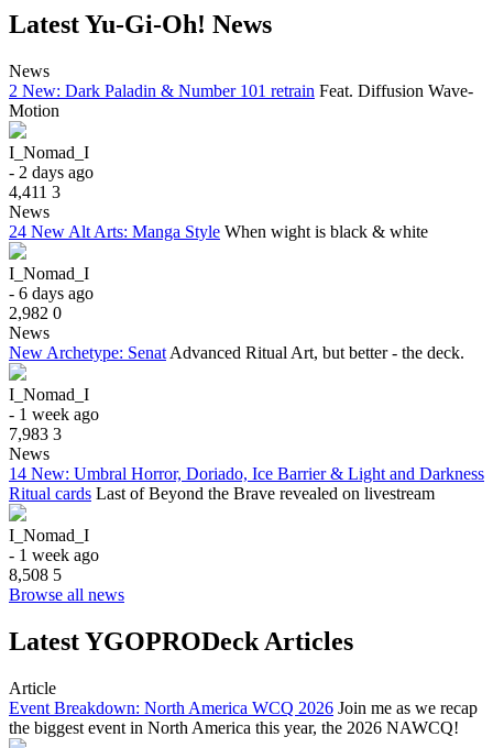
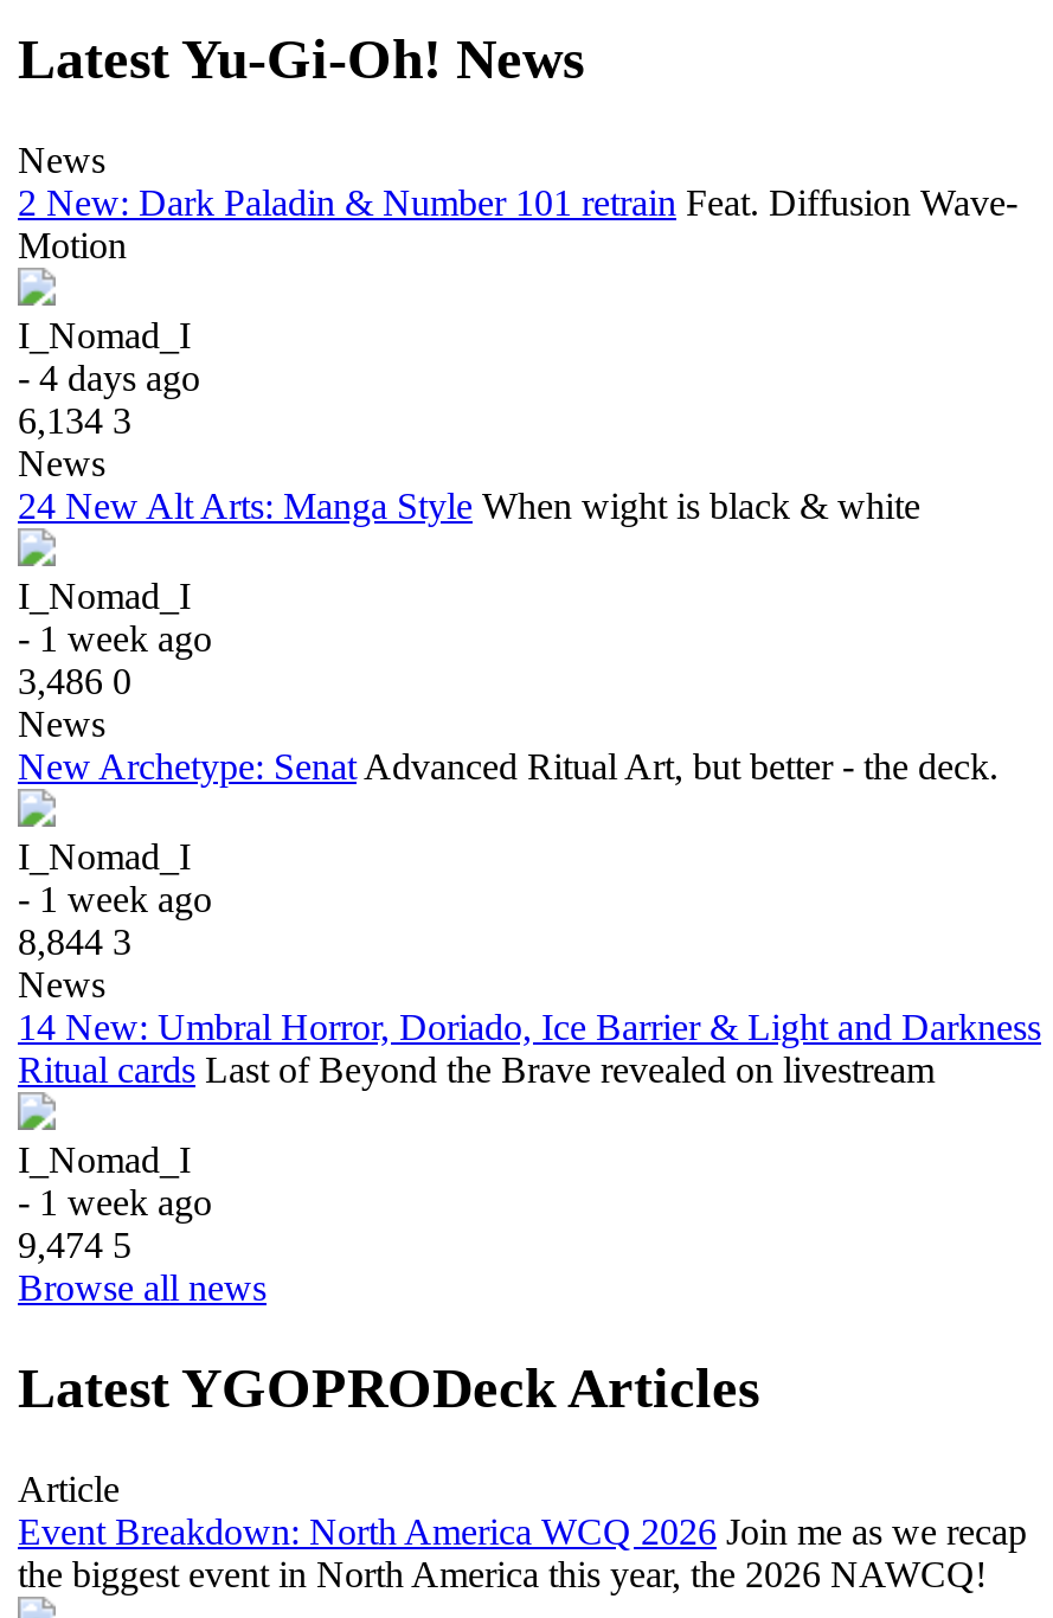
- - 2 days ago
+ - 4 days ago

- 4,411 3
+ 6,134 3

- - 6 days ago
+ - 1 week ago

- 2,982 0
+ 3,486 0

- 7,983 3
+ 8,844 3

- 8,508 5
+ 9,474 5
